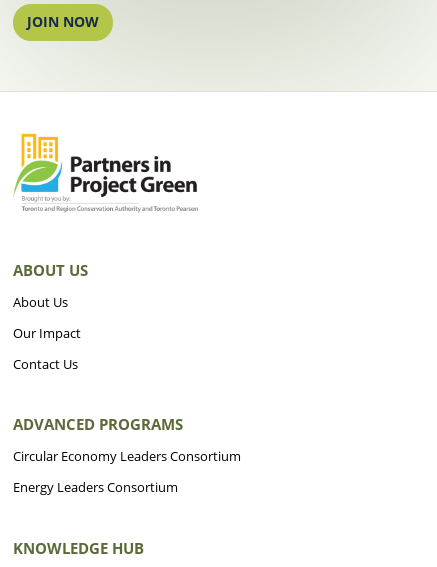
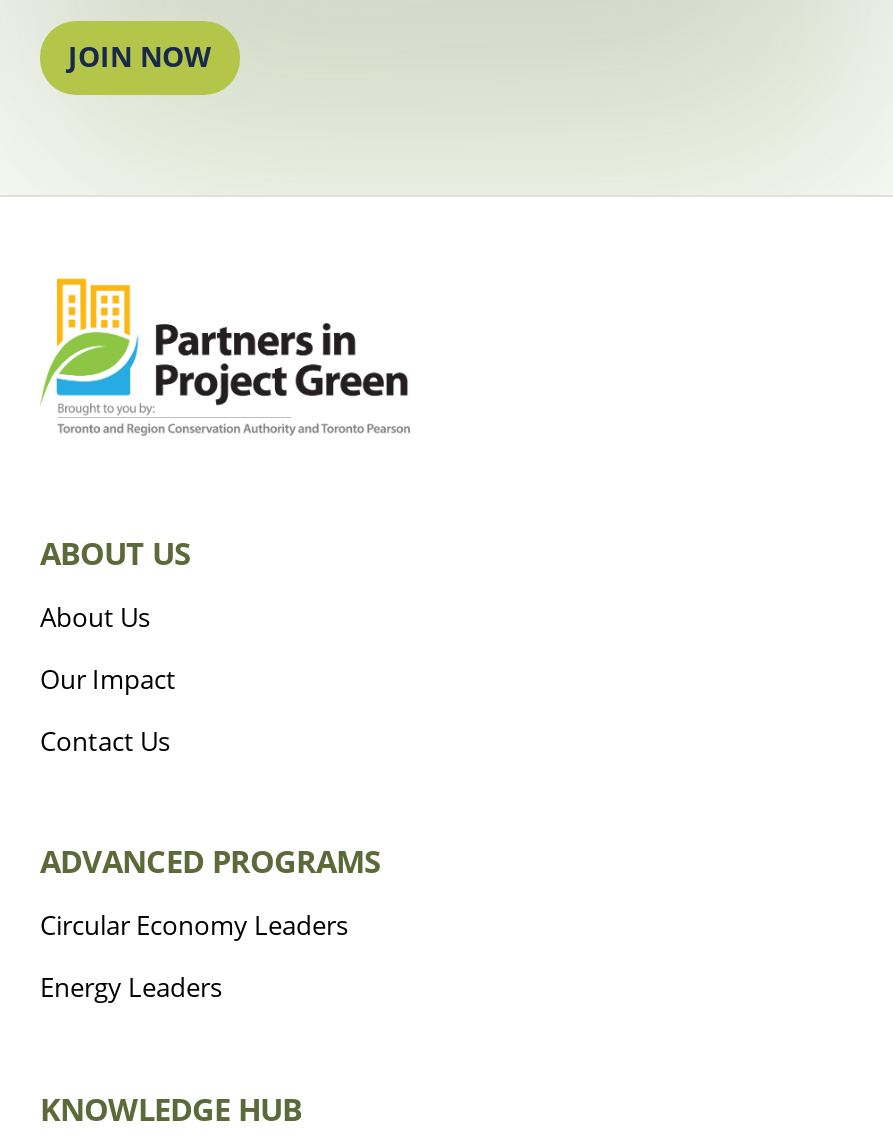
- Circular Economy Leaders Consortium
+ Circular Economy Leaders

- Energy Leaders Consortium
+ Energy Leaders
